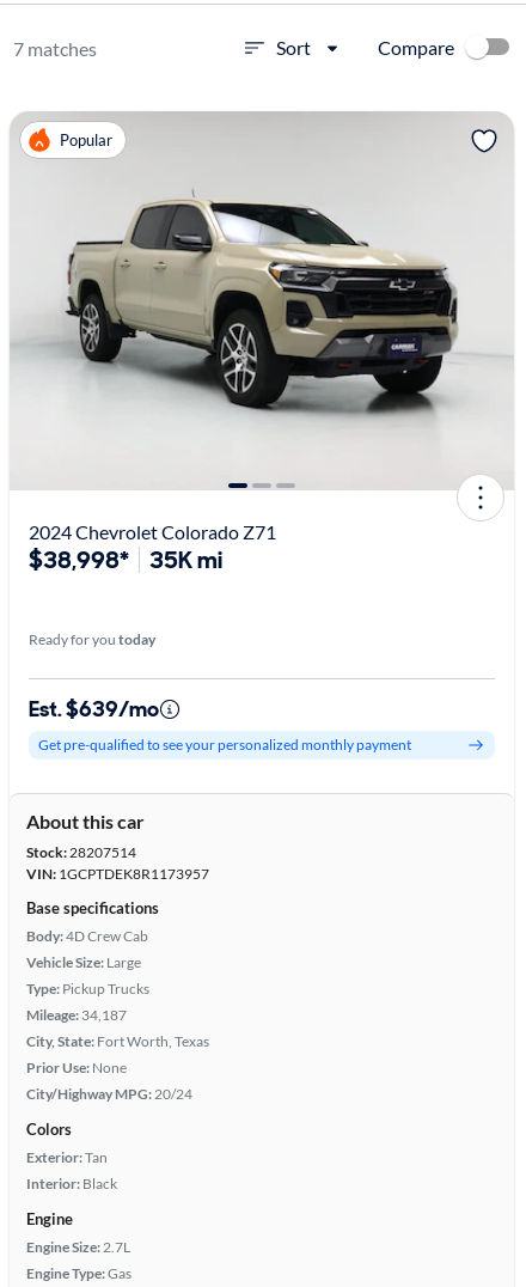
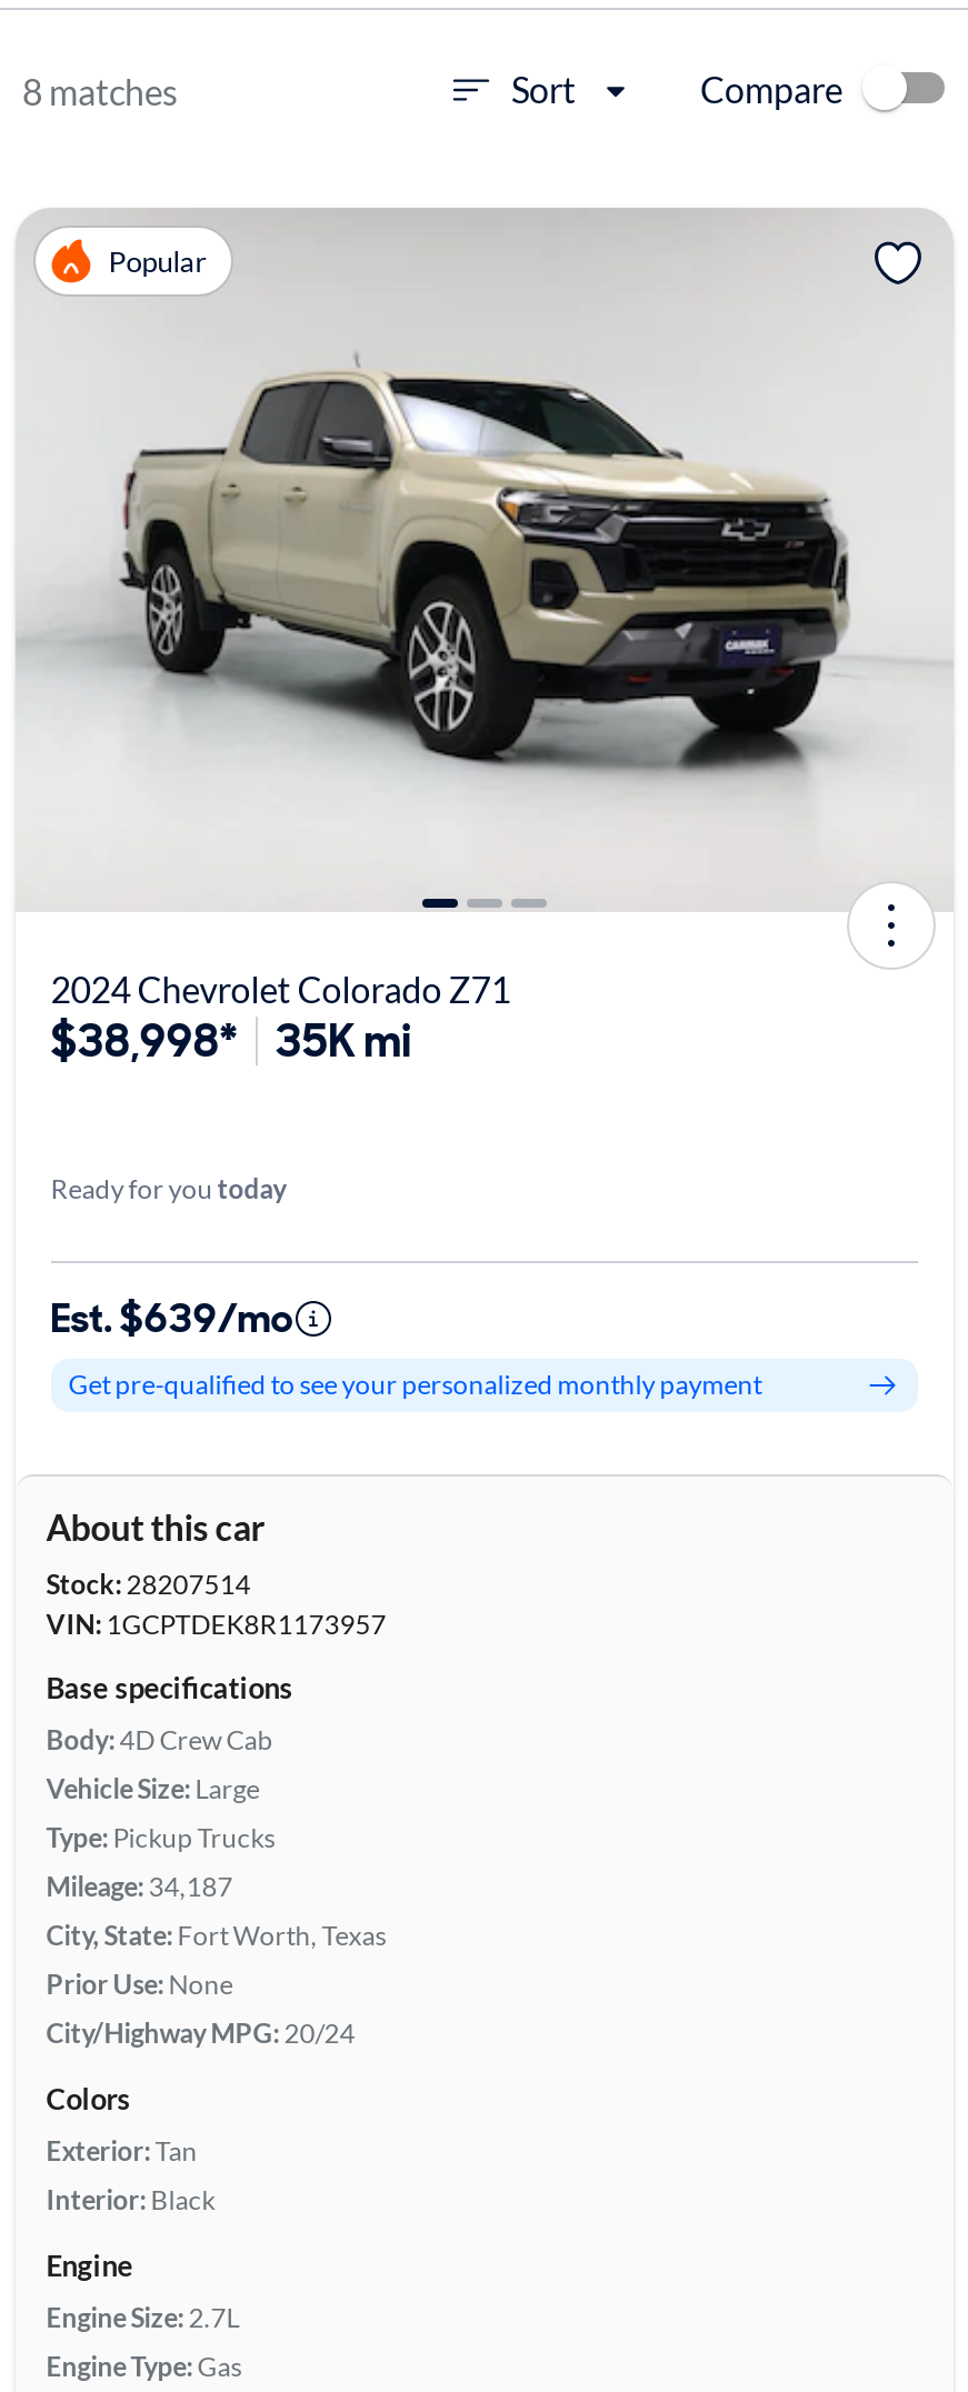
- 7 matches
+ 8 matches
